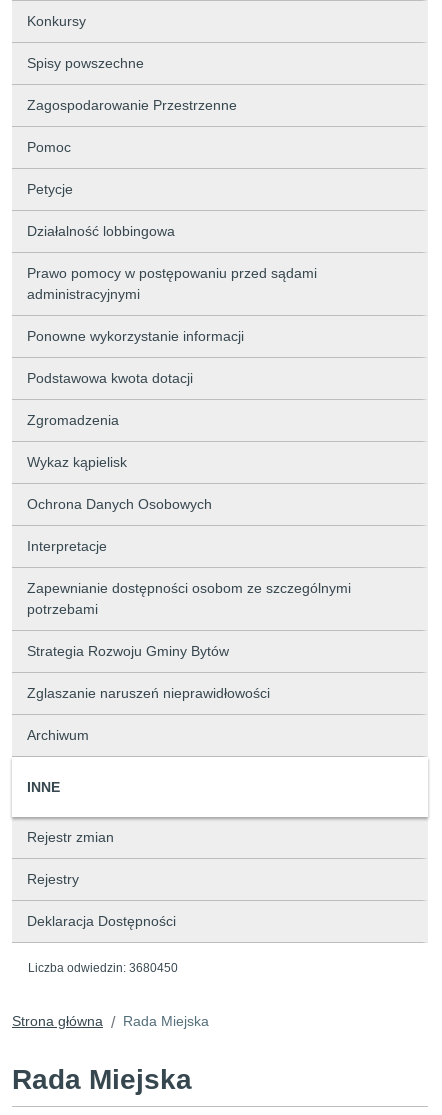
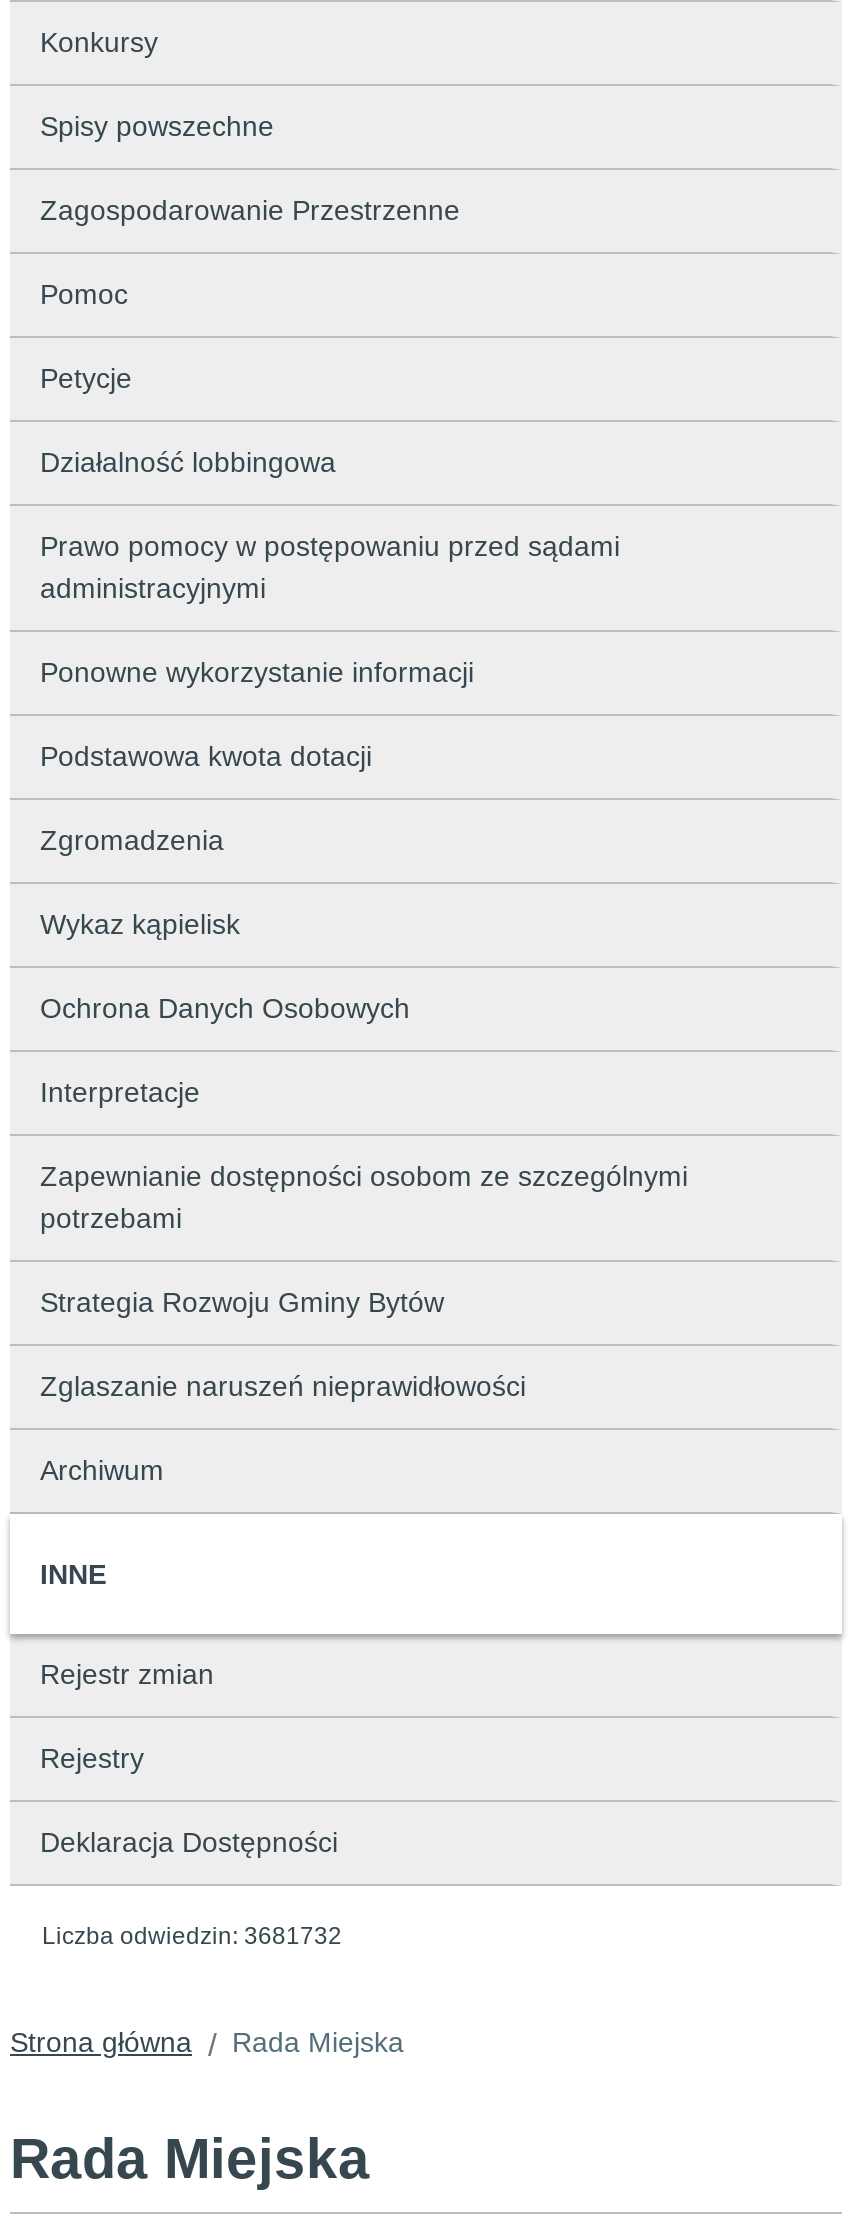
- Liczba odwiedzin: 3680450
+ Liczba odwiedzin: 3681732
